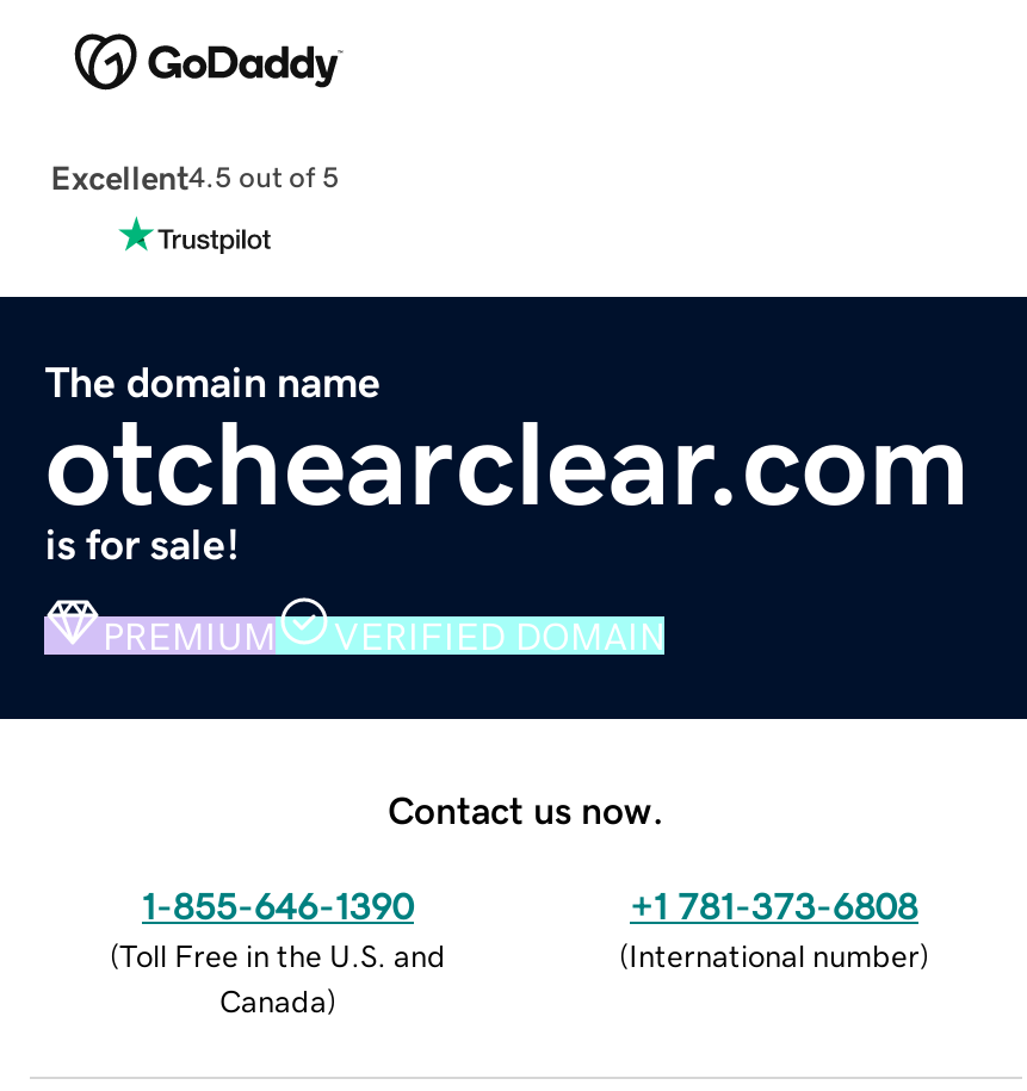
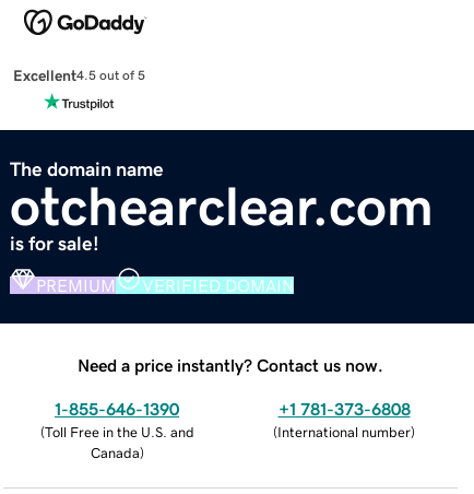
- Contact us now.
+ Need a price instantly? Contact us now.
